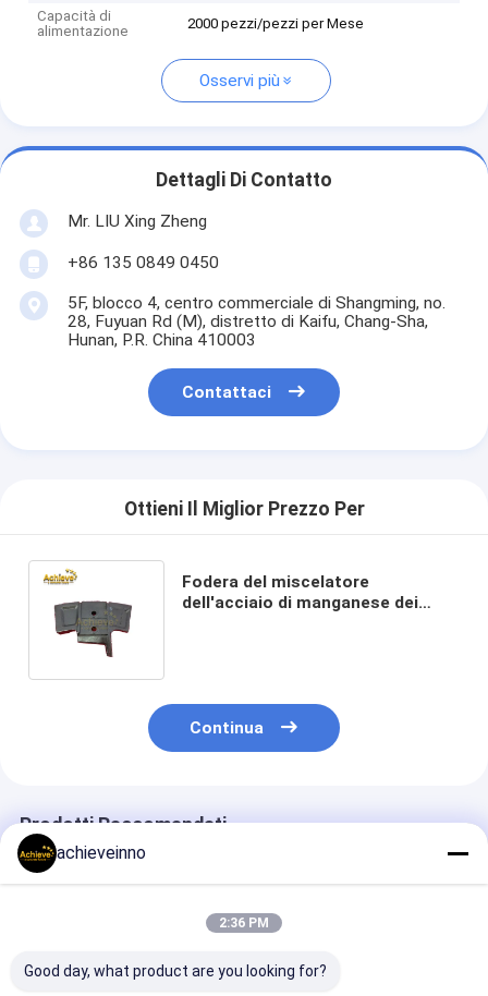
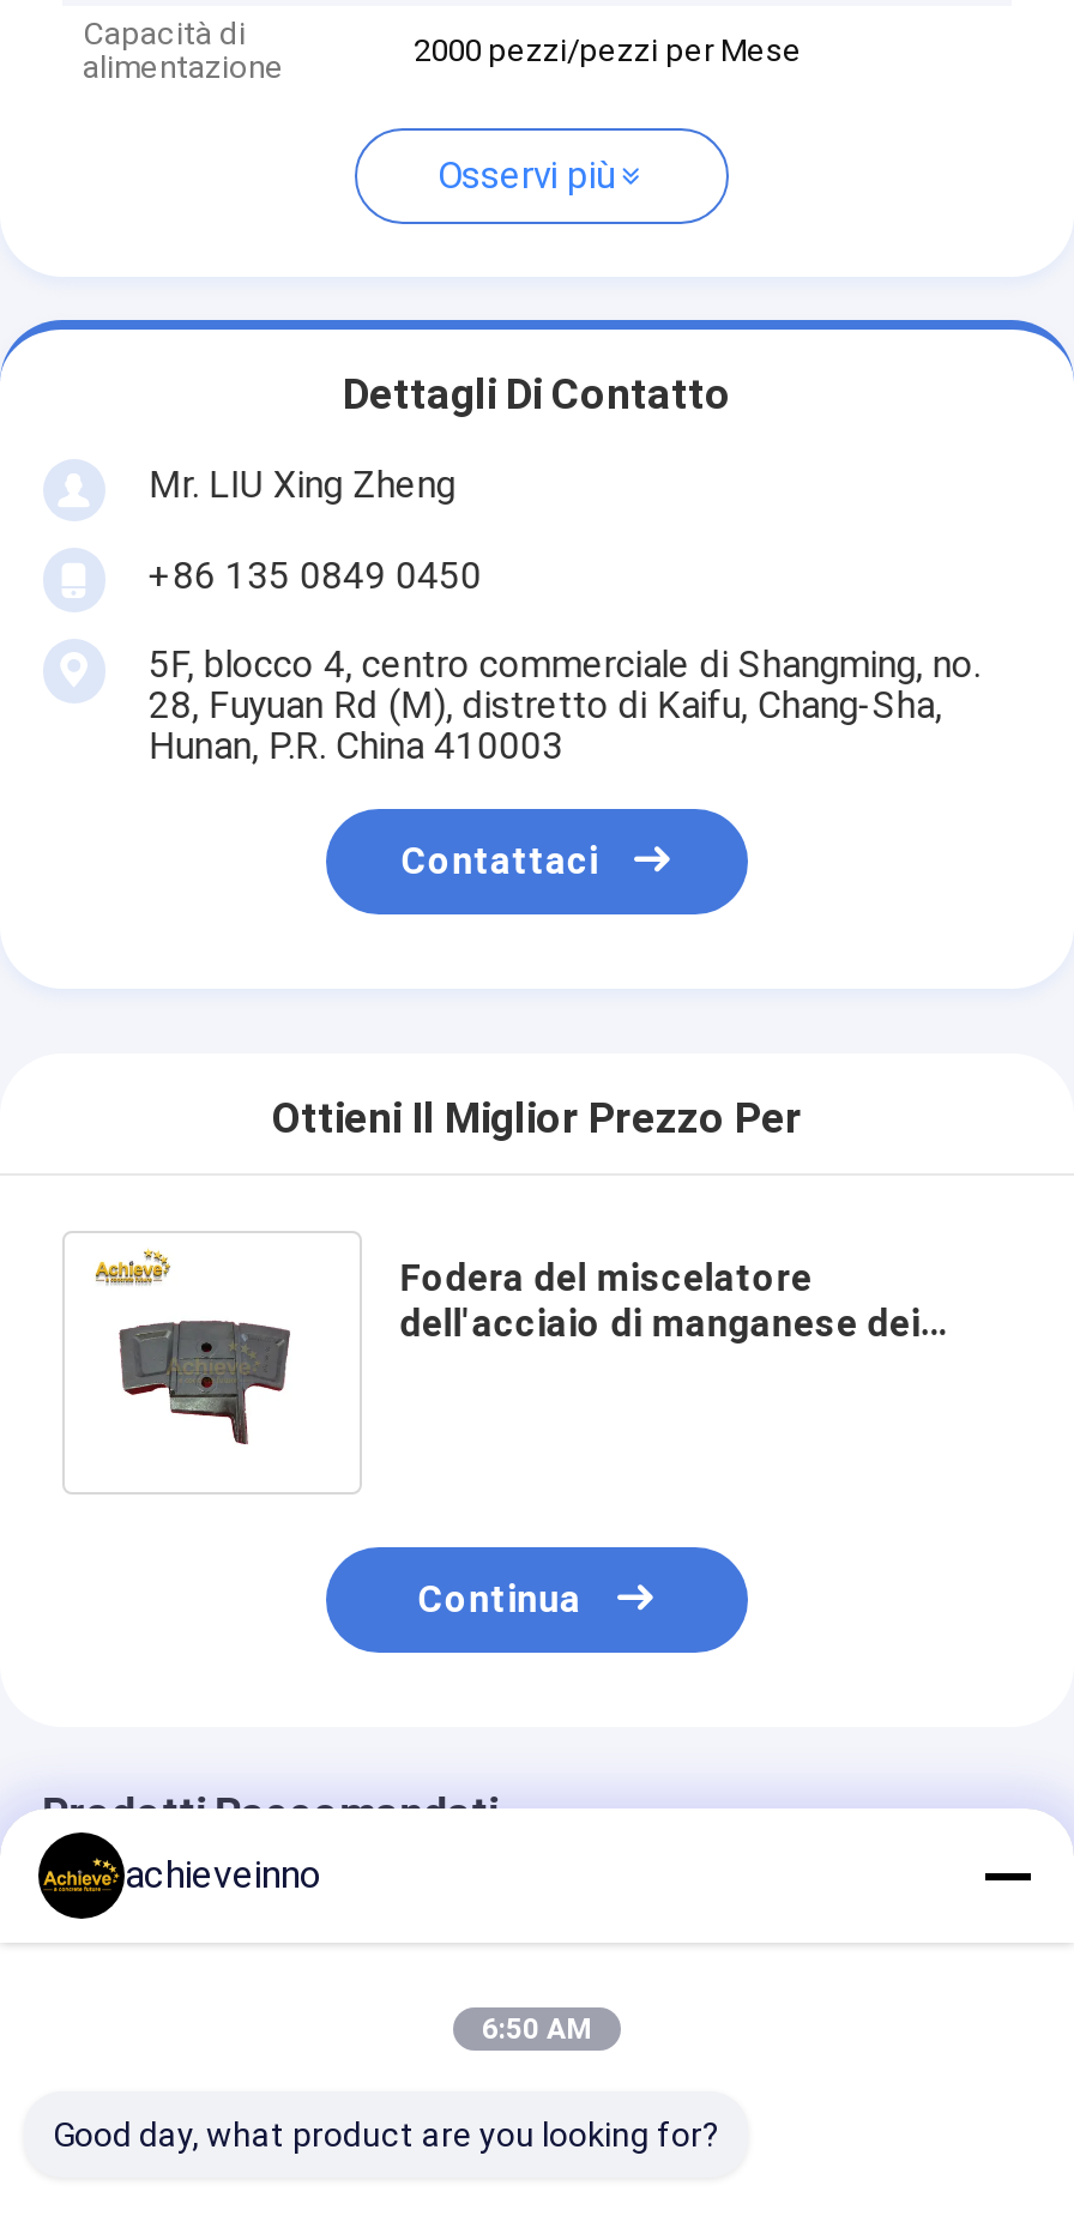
- 2:36 PM
+ 6:50 AM
